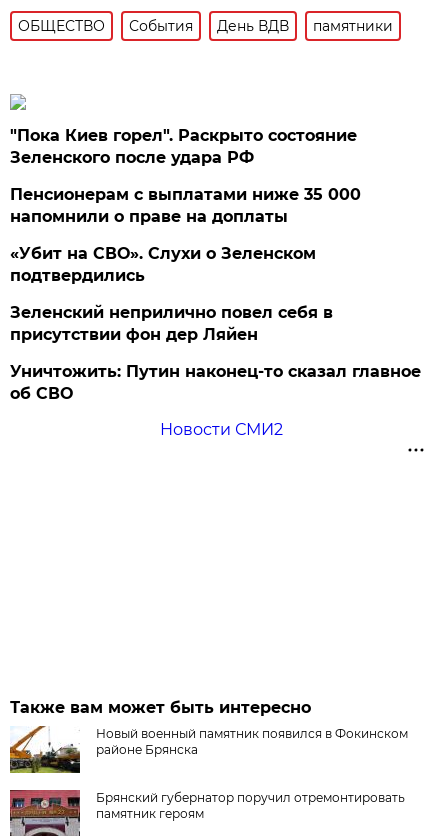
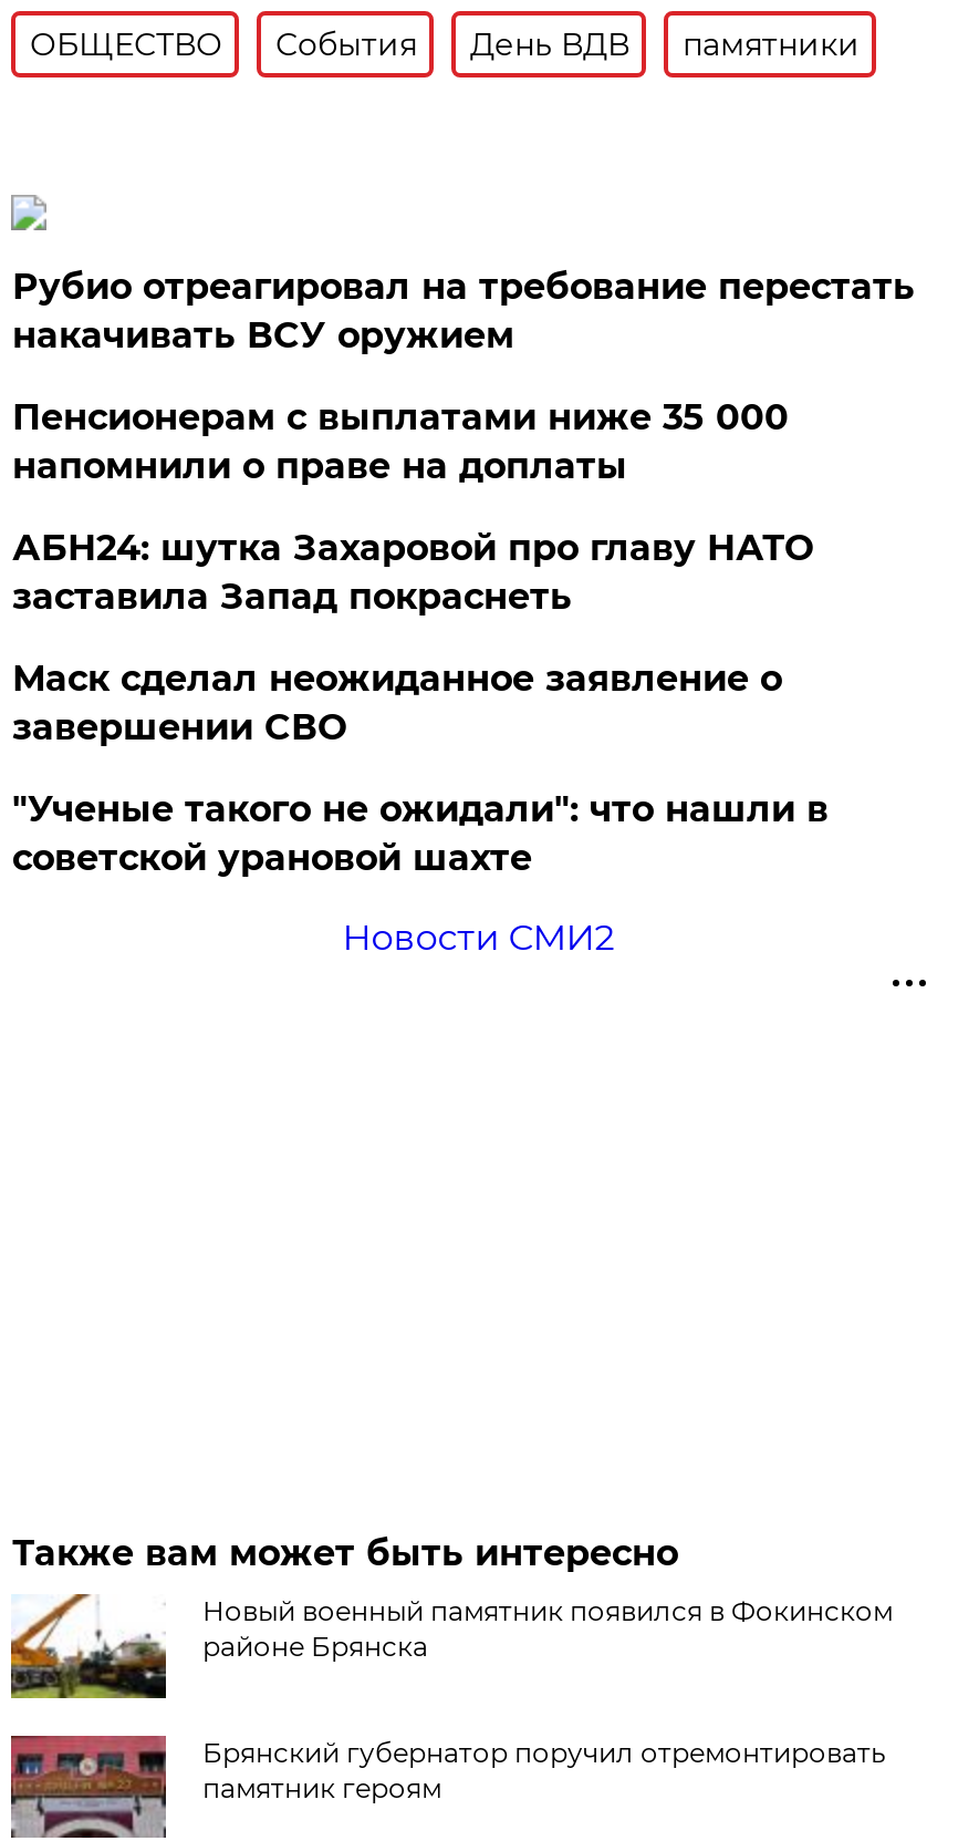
- "Пока Киев горел". Раскрыто состояние
- Зеленского после удара РФ
+ Рубио отреагировал на требование перестать
+ накачивать ВСУ оружием

- «Убит на СВО». Слухи о Зеленском
- подтвердились
+ АБН24: шутка Захаровой про главу НАТО
+ заставила Запад покраснеть

- Зеленский неприлично повел cебя в
- присутствии фон дер Ляйен
+ Маск сделал неожиданное заявление о
+ завершении СВО

- Уничтожить: Путин наконец-то сказал главное
- об СВО
+ "Ученые такого не ожидали": что нашли в
+ советской урановой шахте
